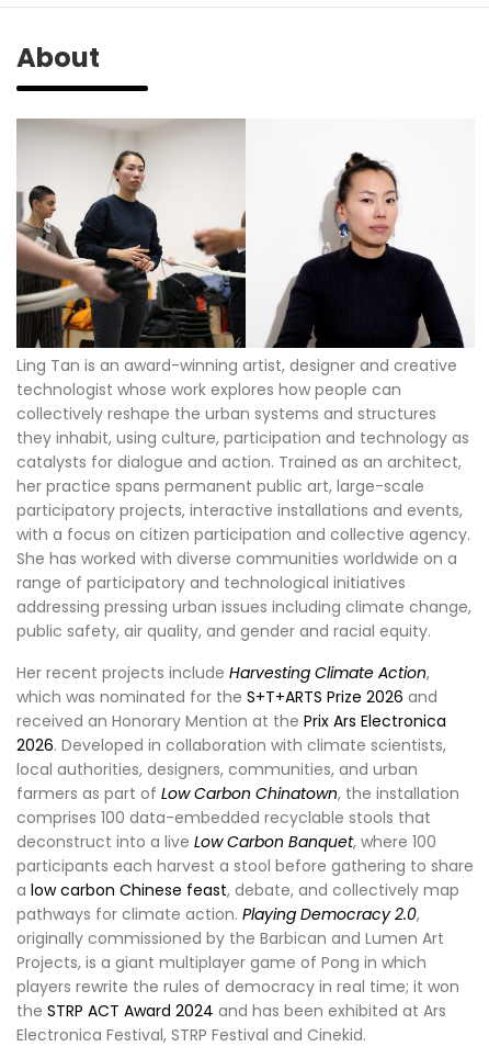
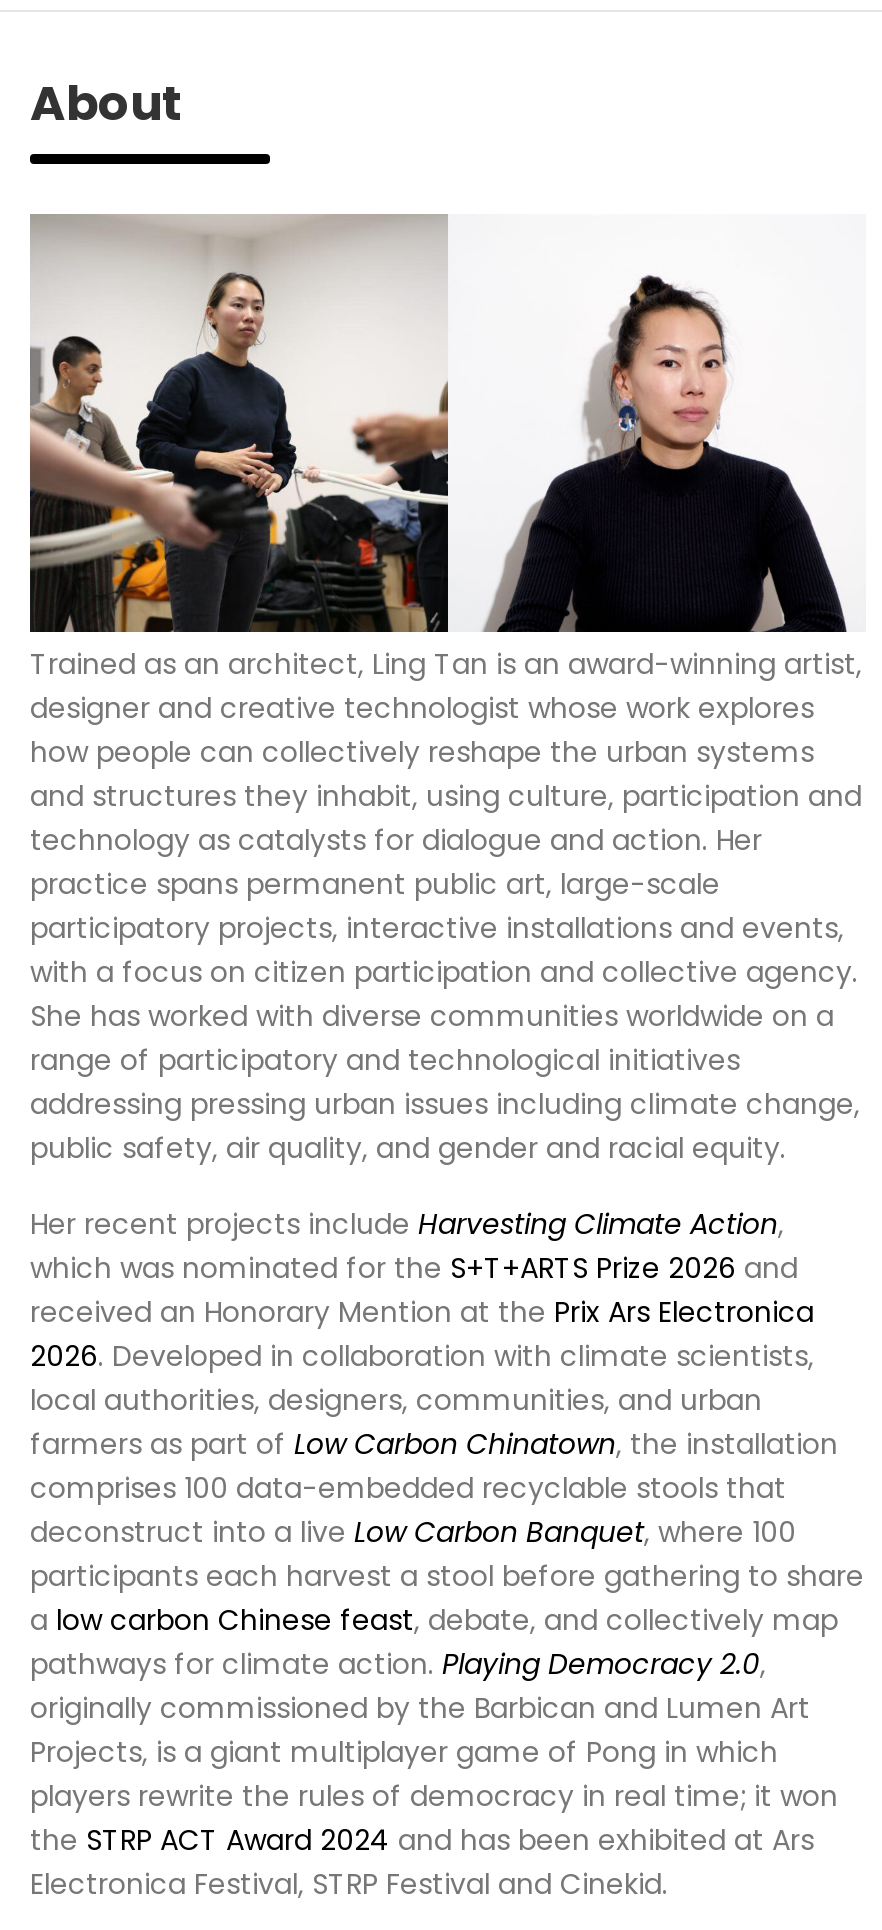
- Ling Tan is an award-winning artist, designer and creative
- technologist whose work explores how people can
- collectively reshape the urban systems and structures
- they inhabit, using culture, participation and technology as
- catalysts for dialogue and action. Trained as an architect,
- her practice spans permanent public art, large-scale
+ Trained as an architect, Ling Tan is an award-winning artist,
+ designer and creative technologist whose work explores
+ how people can collectively reshape the urban systems
+ and structures they inhabit, using culture, participation and
+ technology as catalysts for dialogue and action. Her
+ practice spans permanent public art, large-scale
